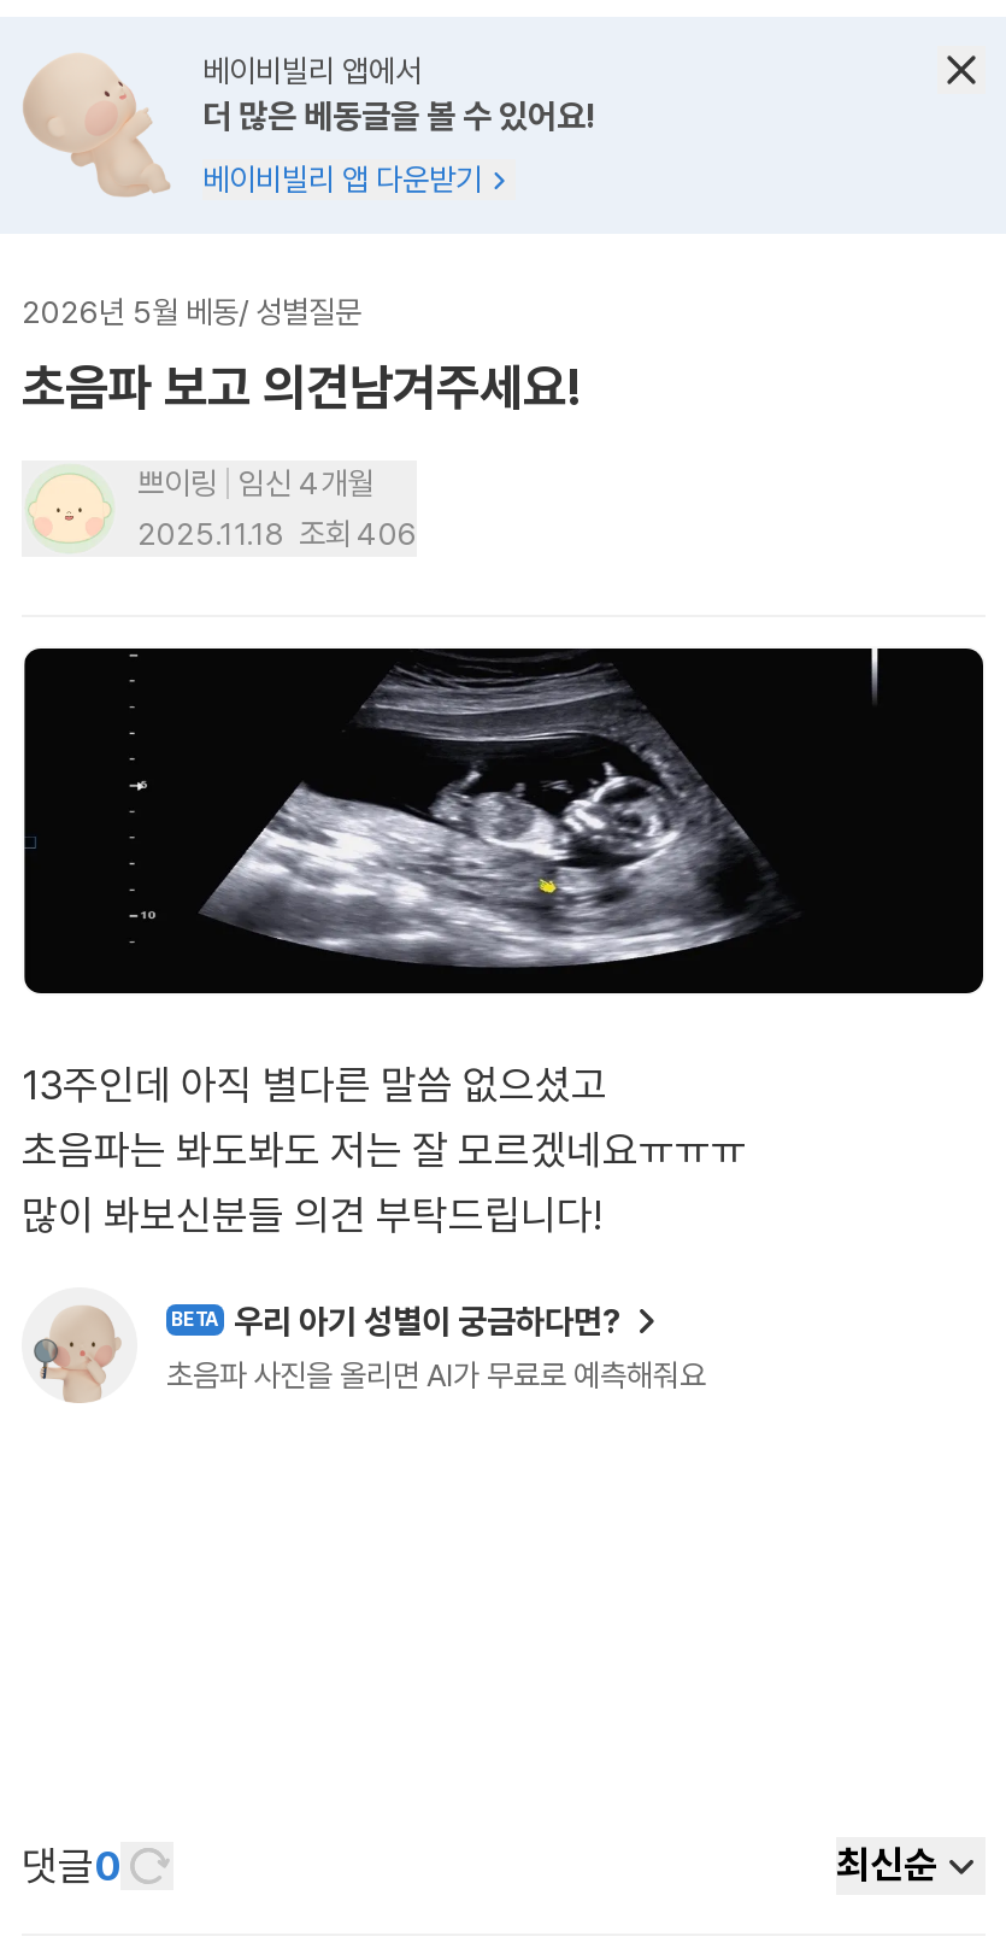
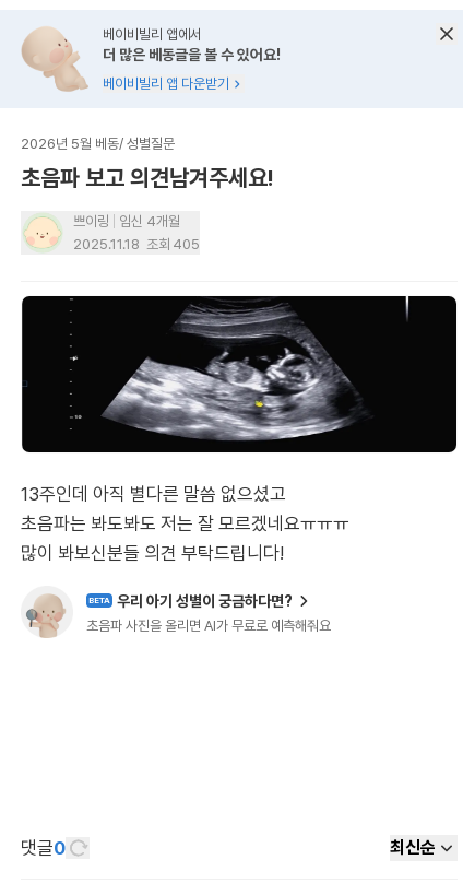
- 2025.11.18 조회 406
+ 2025.11.18 조회 405
